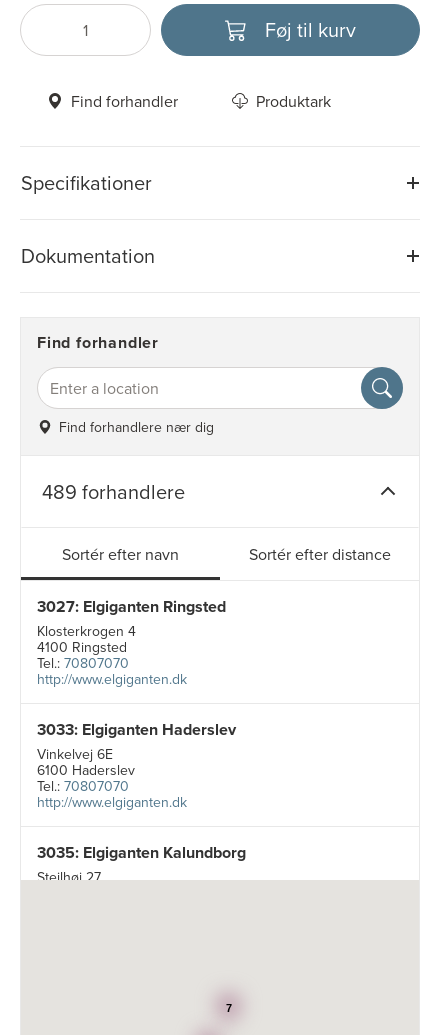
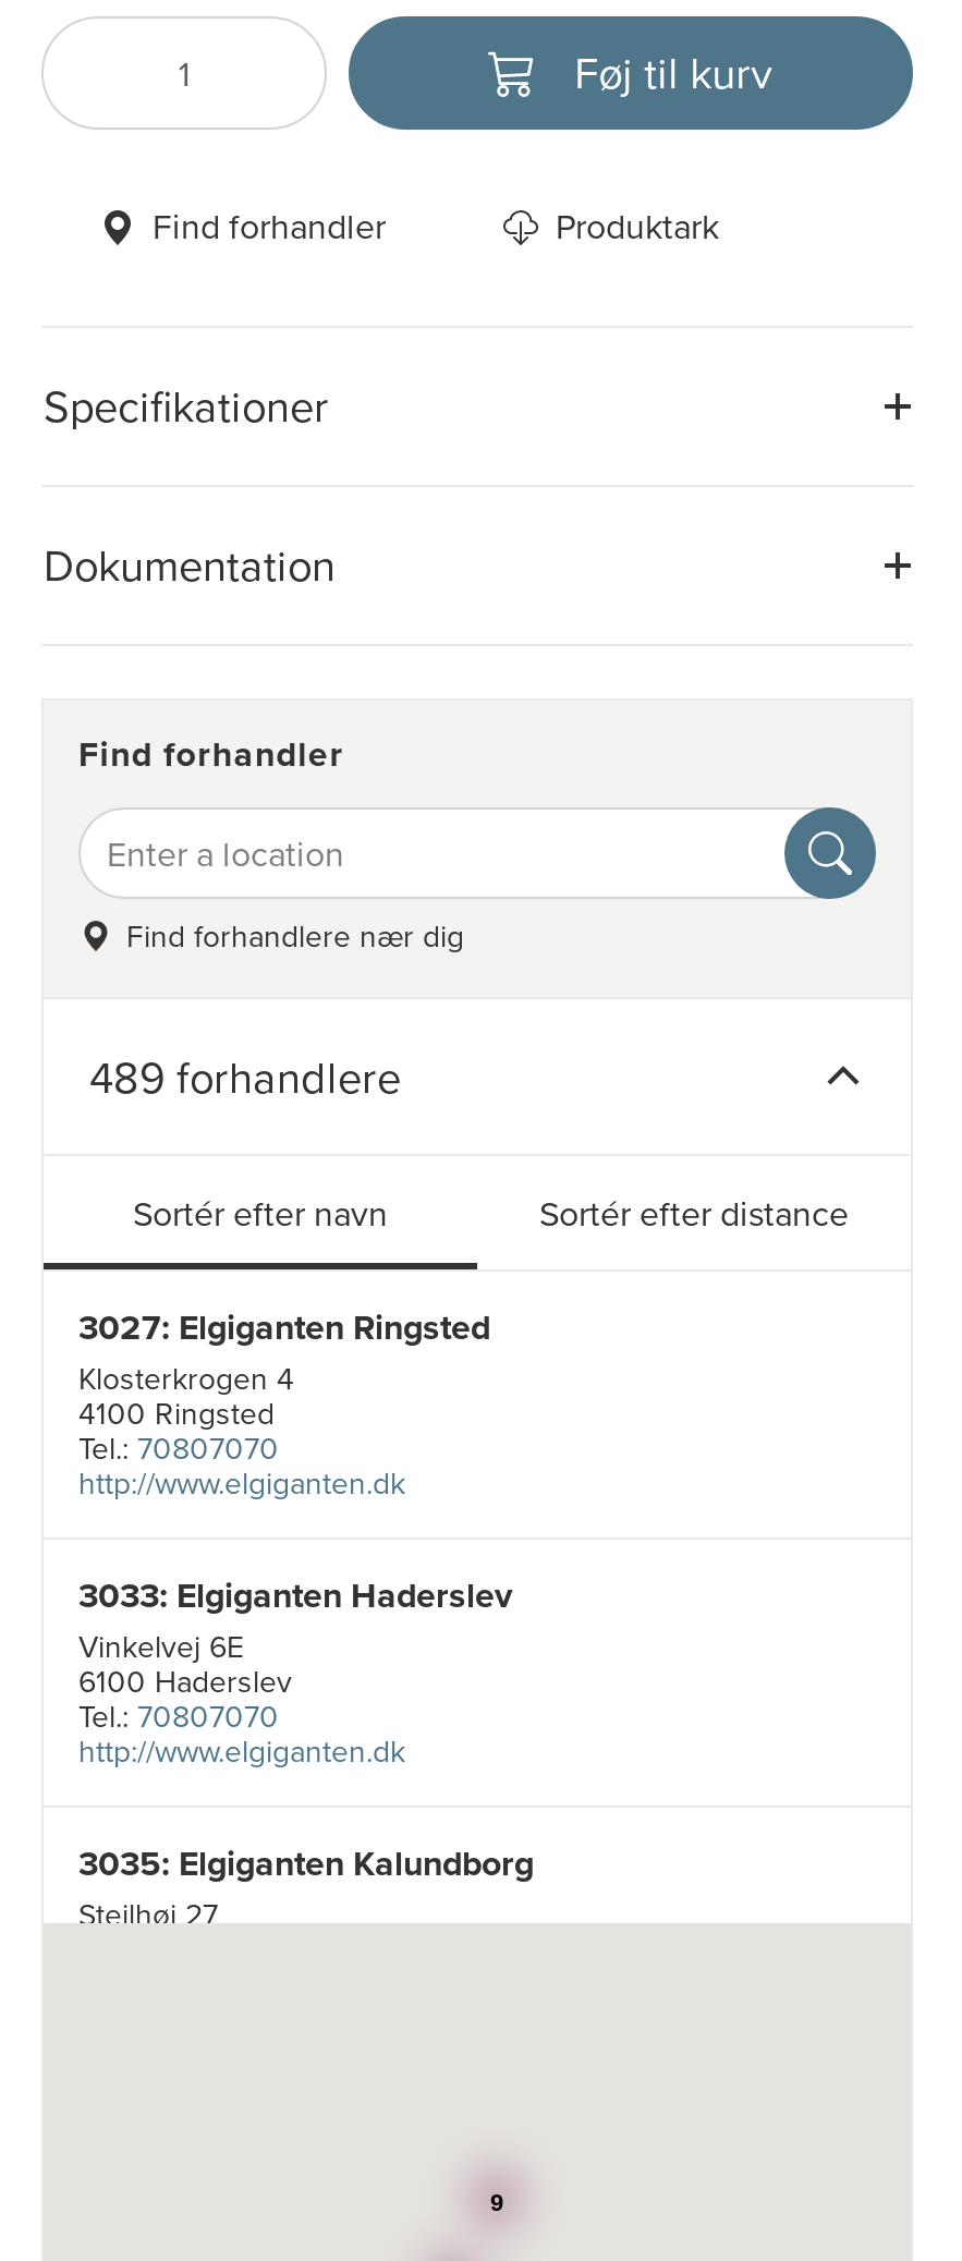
- 7
+ 9
